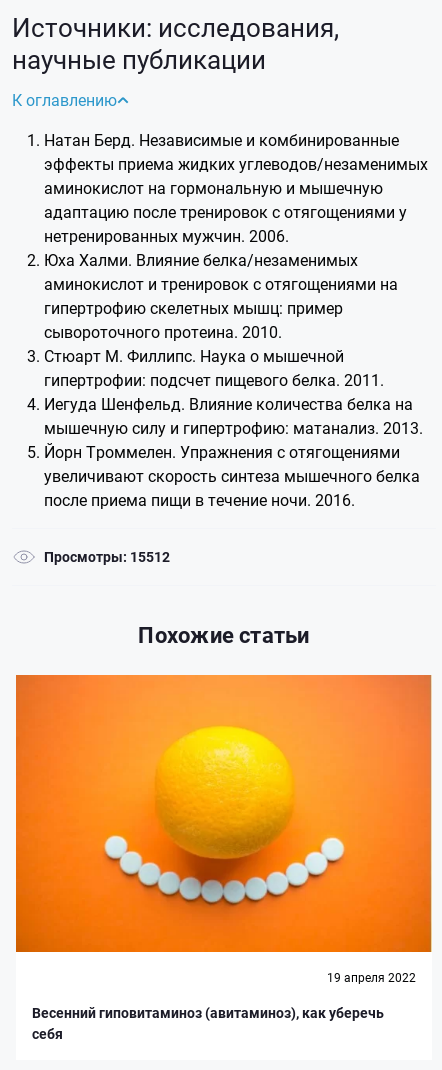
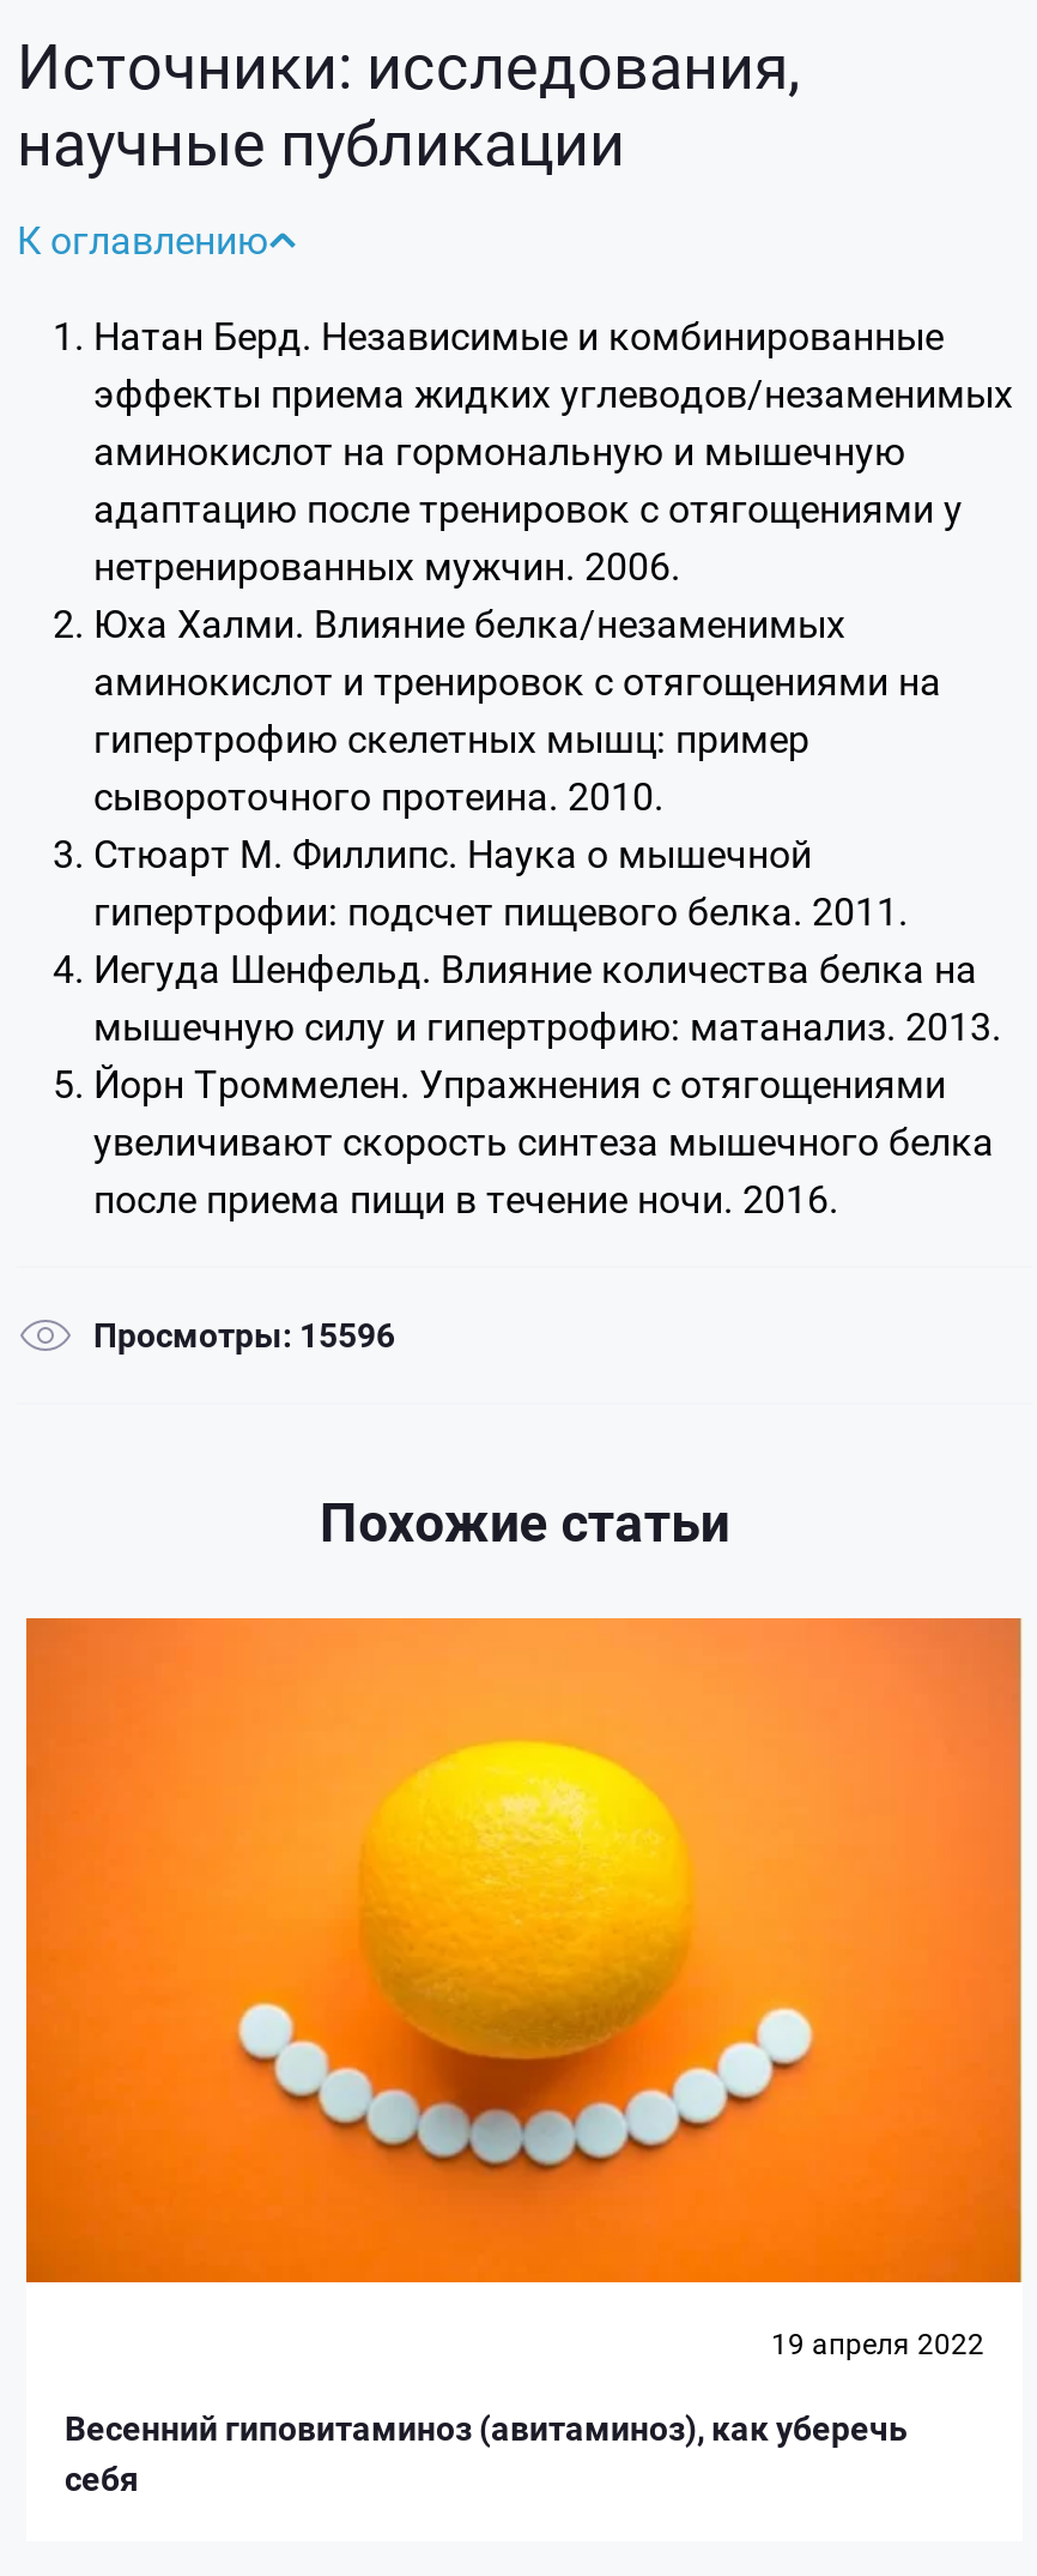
- Просмотры: 15512
+ Просмотры: 15596
